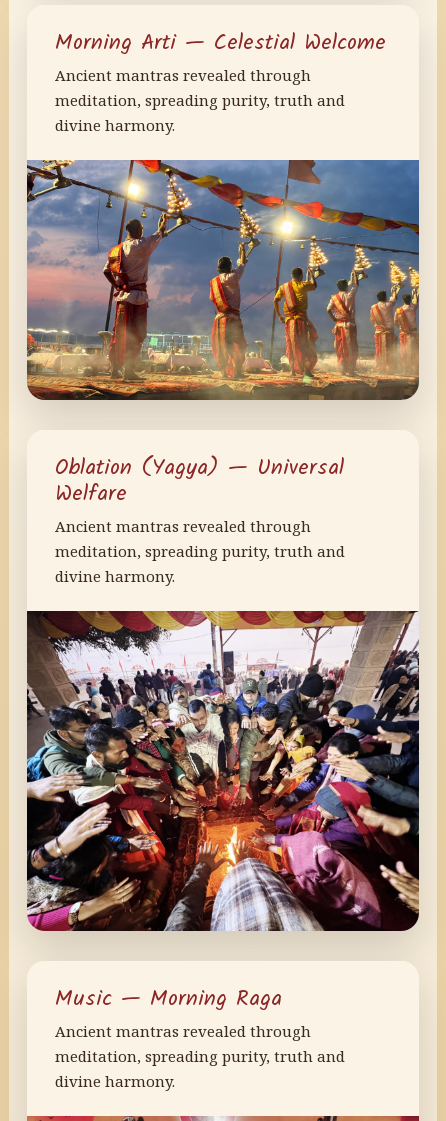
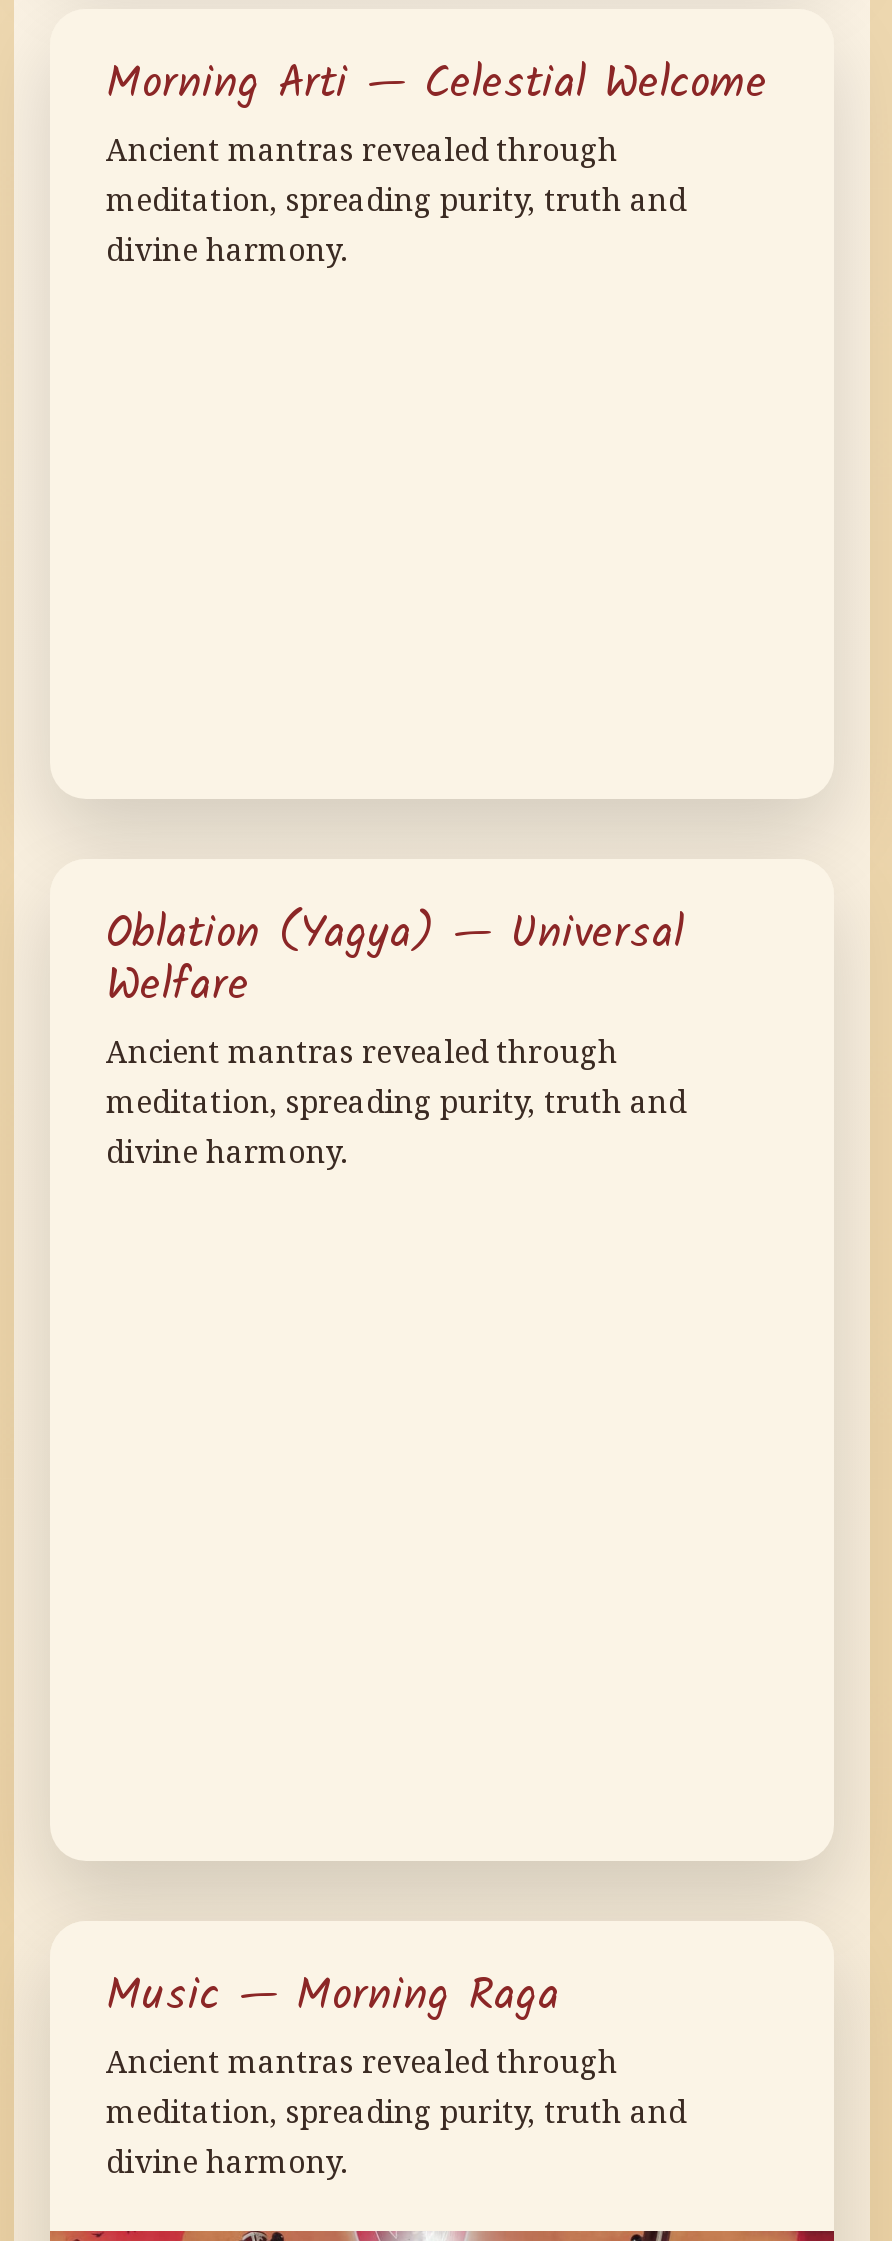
- [image]

- [image]
